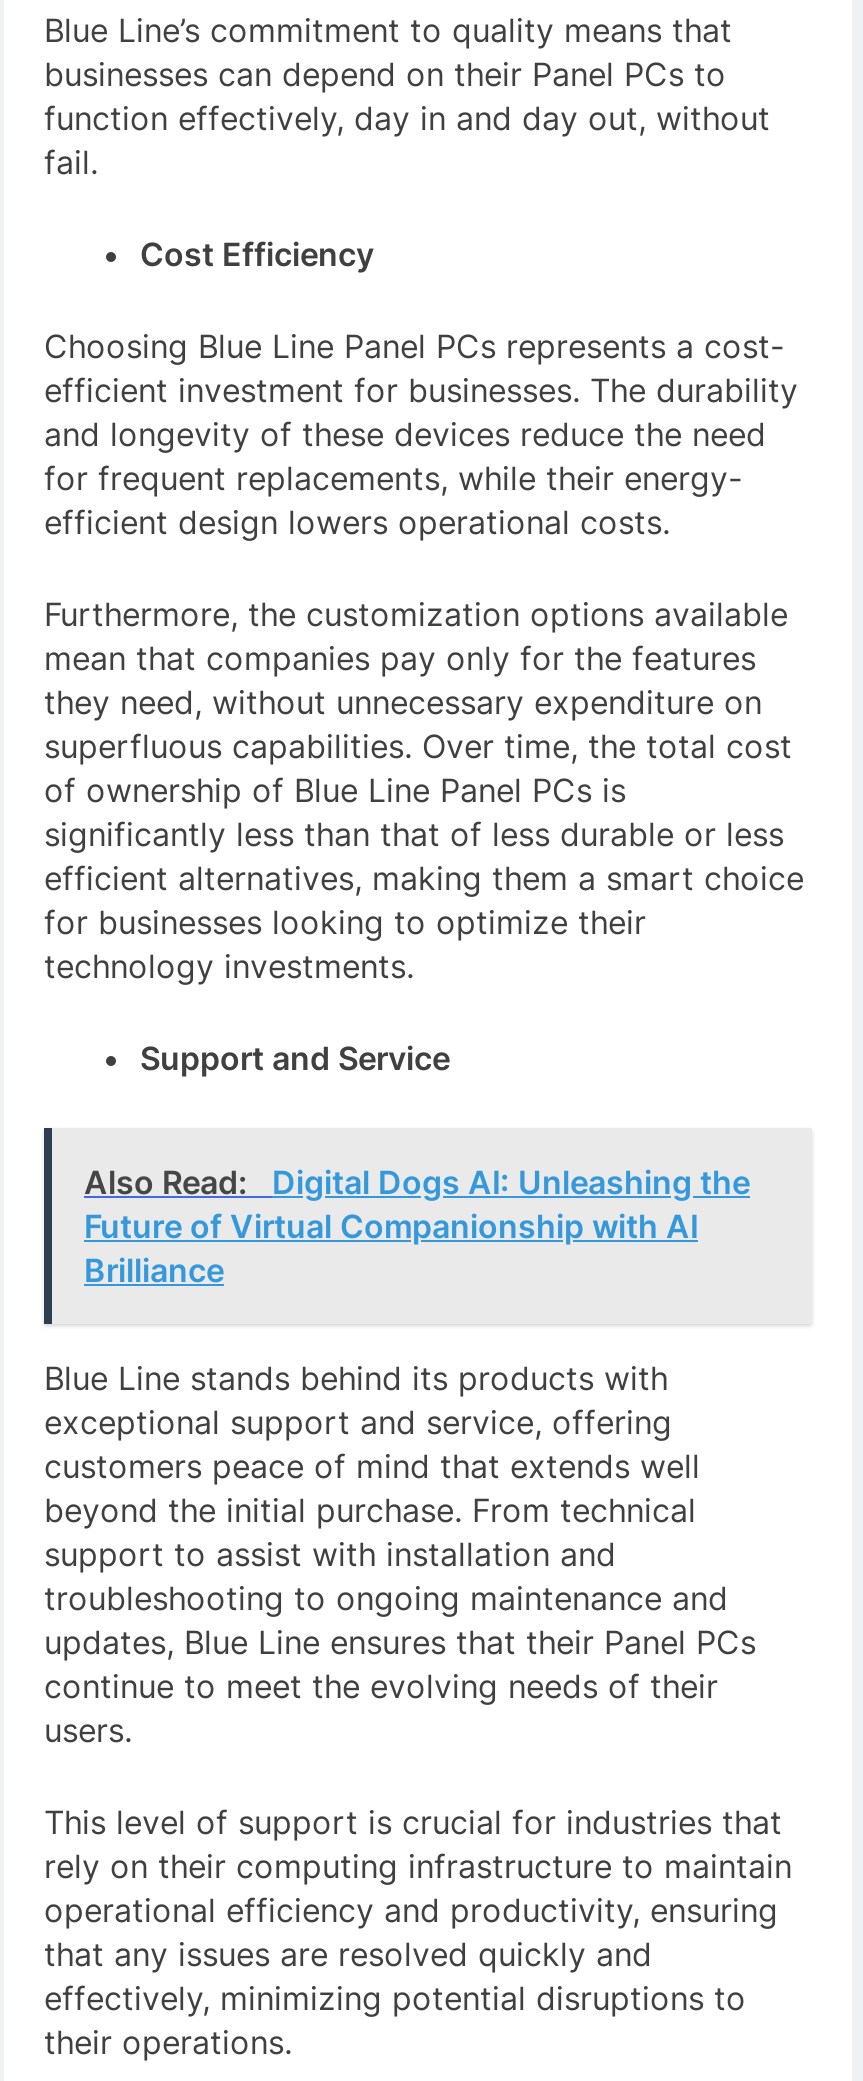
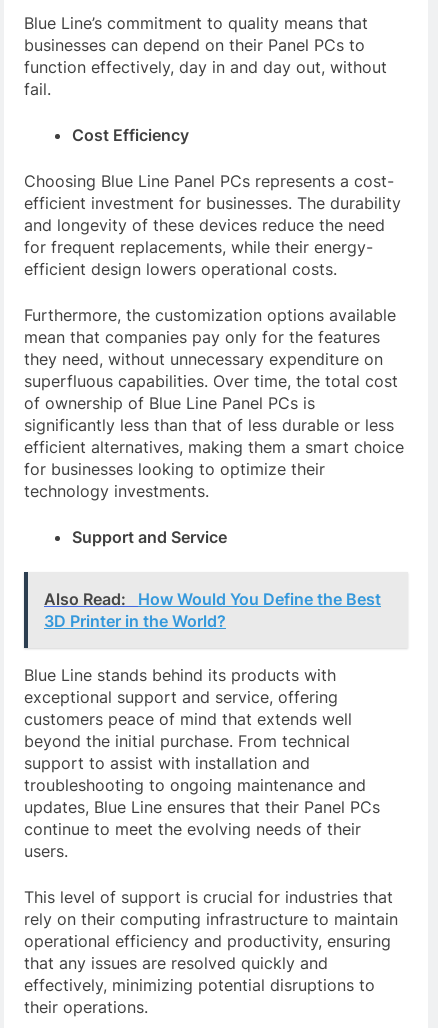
- Also Read: Digital Dogs AI: Unleashing the
- Future of Virtual Companionship with AI
- Brilliance
+ Also Read: How Would You Define the Best
+ 3D Printer in the World?
